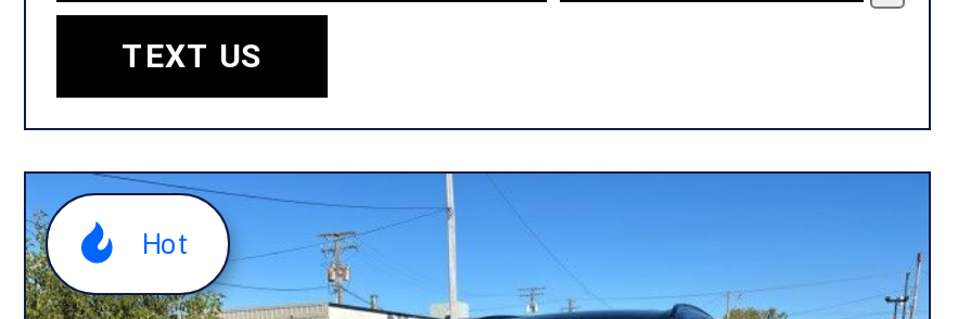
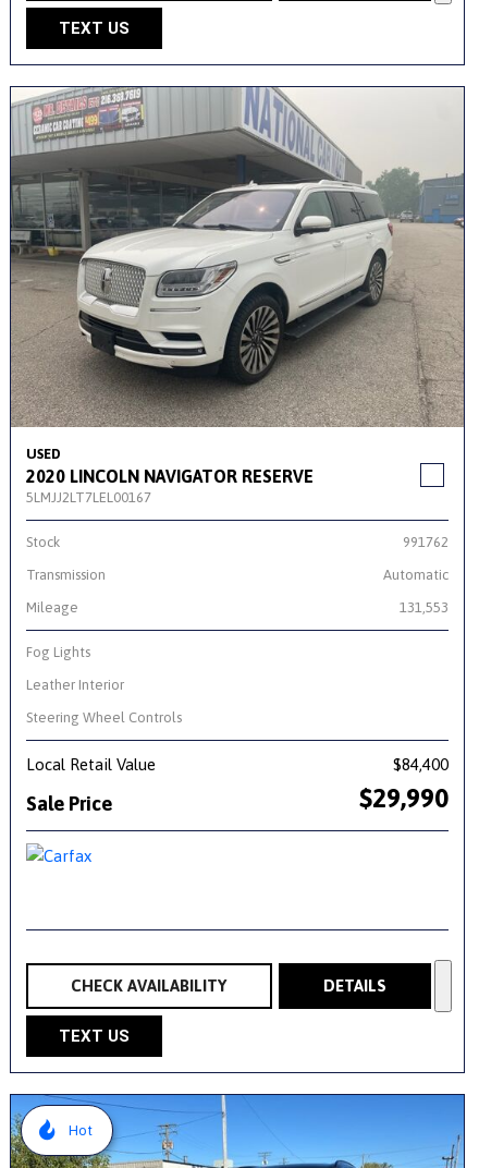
+ [image]
+ USED
+ 2020 LINCOLN NAVIGATOR RESERVE
+ 5LMJJ2LT7LEL00167
+ Stock
+ 991762
+ Transmission
+ Automatic
+ Mileage
+ 131,553
+ Fog Lights
+ Leather Interior
+ Steering Wheel Controls
+ Local Retail Value
+ $84,400
+ Sale Price
+ $29,990

+ CHECK AVAILABILITY
+ DETAILS
+ TEXT US
